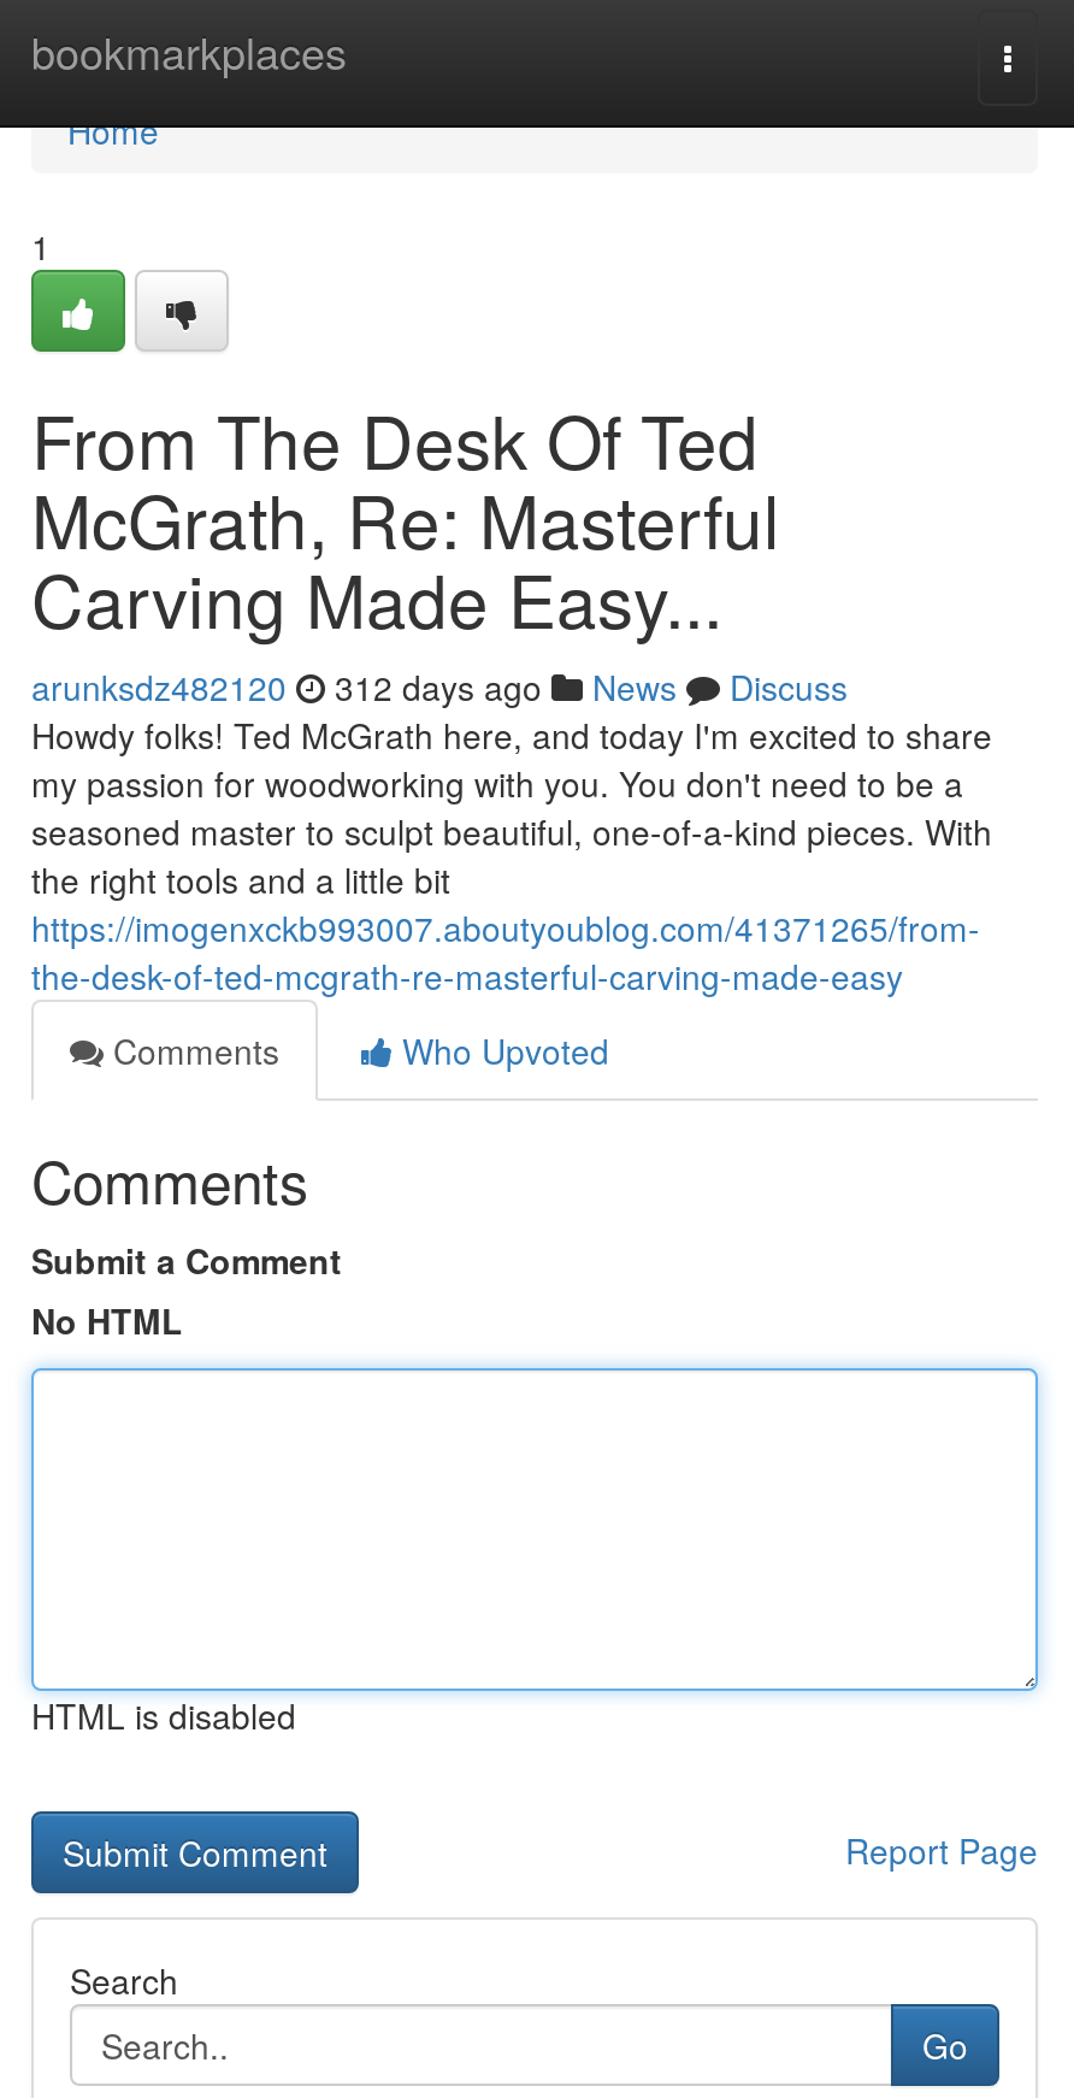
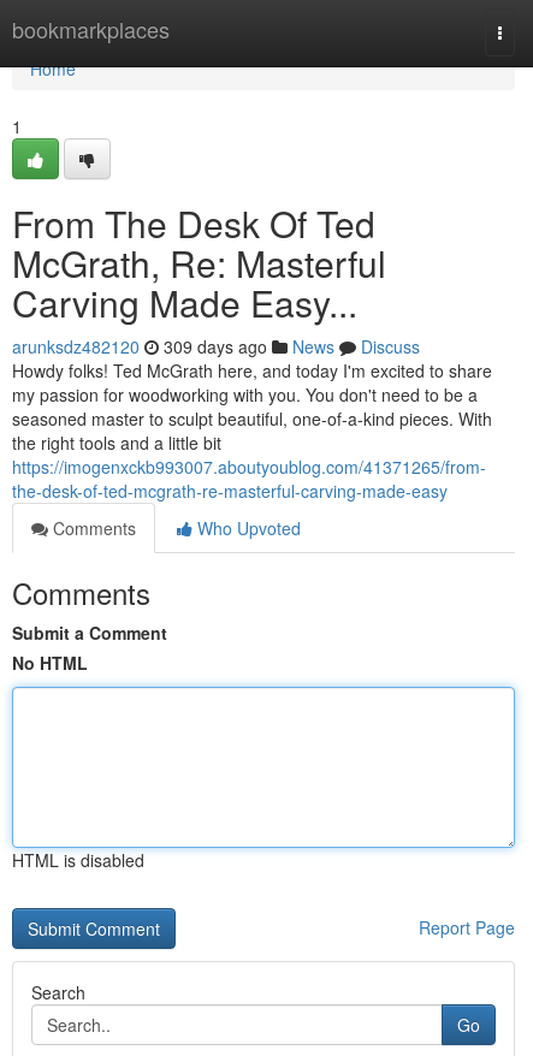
- arunksdz482120 312 days ago News Discuss
+ arunksdz482120 309 days ago News Discuss
